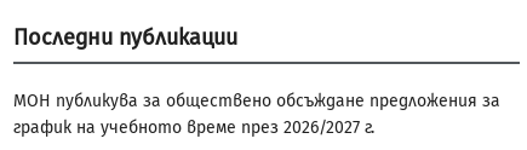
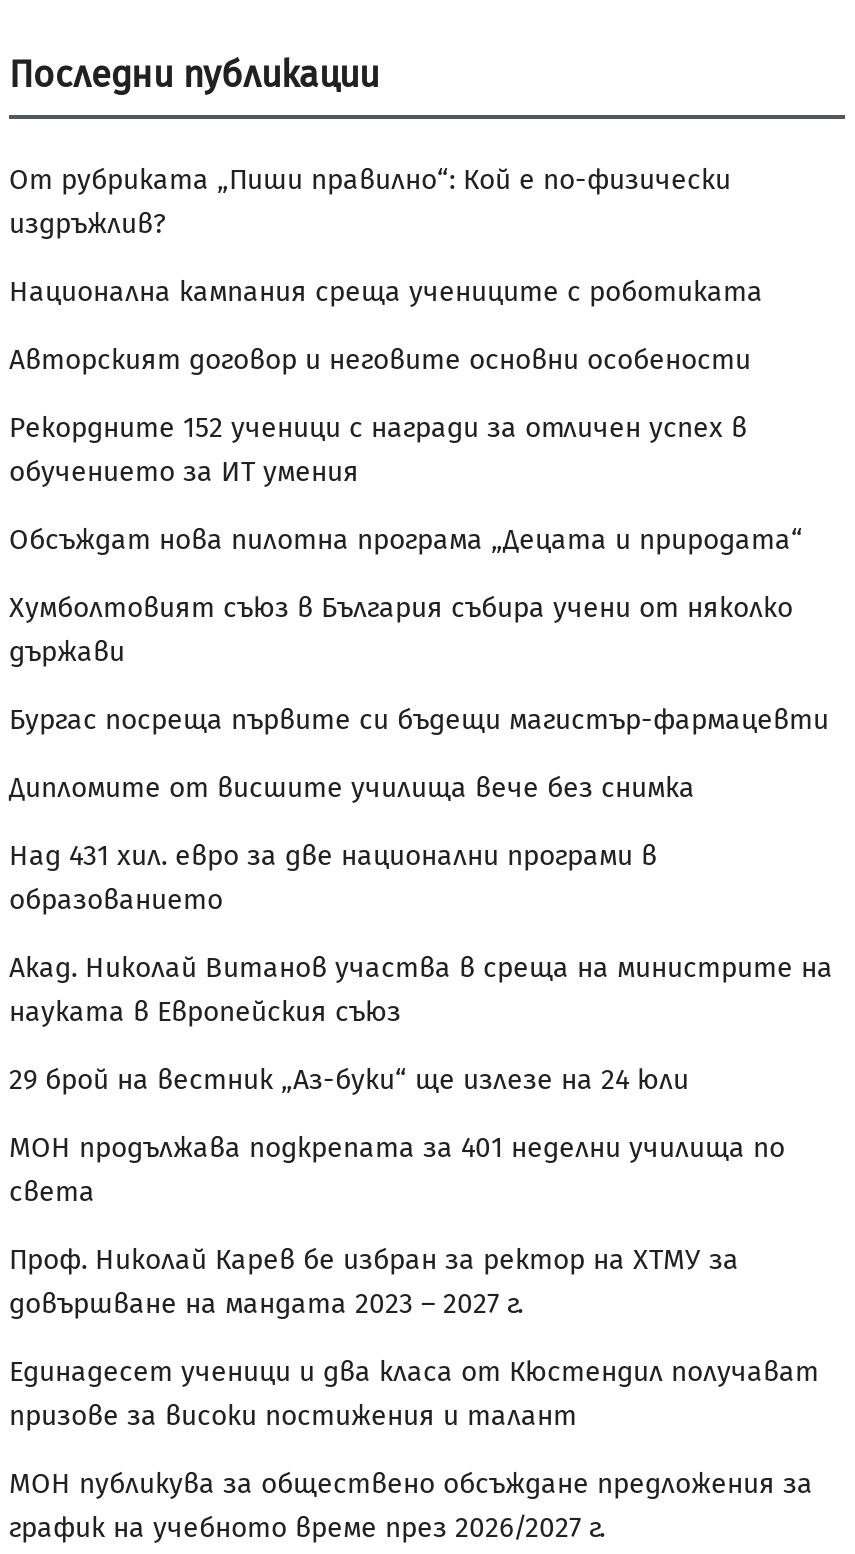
+ От рубриката „Пиши правилно“: Кой е по-физически
+ издръжлив?
+ Национална кампания среща учениците с роботиката
+ Авторският договор и неговите основни особености
+ Рекордните 152 ученици с награди за отличен успех в
+ обучението за ИТ умения
+ Обсъждат нова пилотна програма „Децата и природата“
+ Хумболтовият съюз в България събира учени от няколко
+ държави
+ Бургас посреща първите си бъдещи магистър-фармацевти
+ Дипломите от висшите училища вече без снимка
+ Над 431 хил. евро за две национални програми в
+ образованието
+ Акад. Николай Витанов участва в среща на министрите на
+ науката в Европейския съюз
+ 29 брой на вестник „Аз-буки“ ще излезе на 24 юли
+ МОН продължава подкрепата за 401 неделни училища по
+ света
+ Проф. Николай Карев бе избран за ректор на ХТМУ за
+ довършване на мандата 2023 – 2027 г.
+ Единадесет ученици и два класа от Кюстендил получават
+ призове за високи постижения и талант
